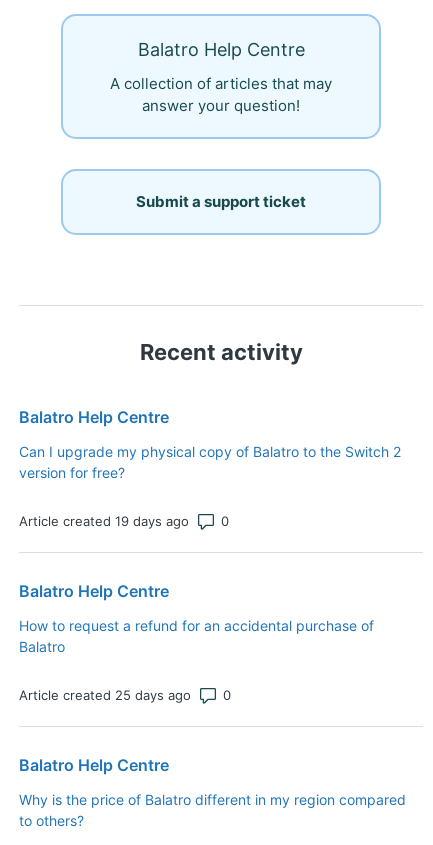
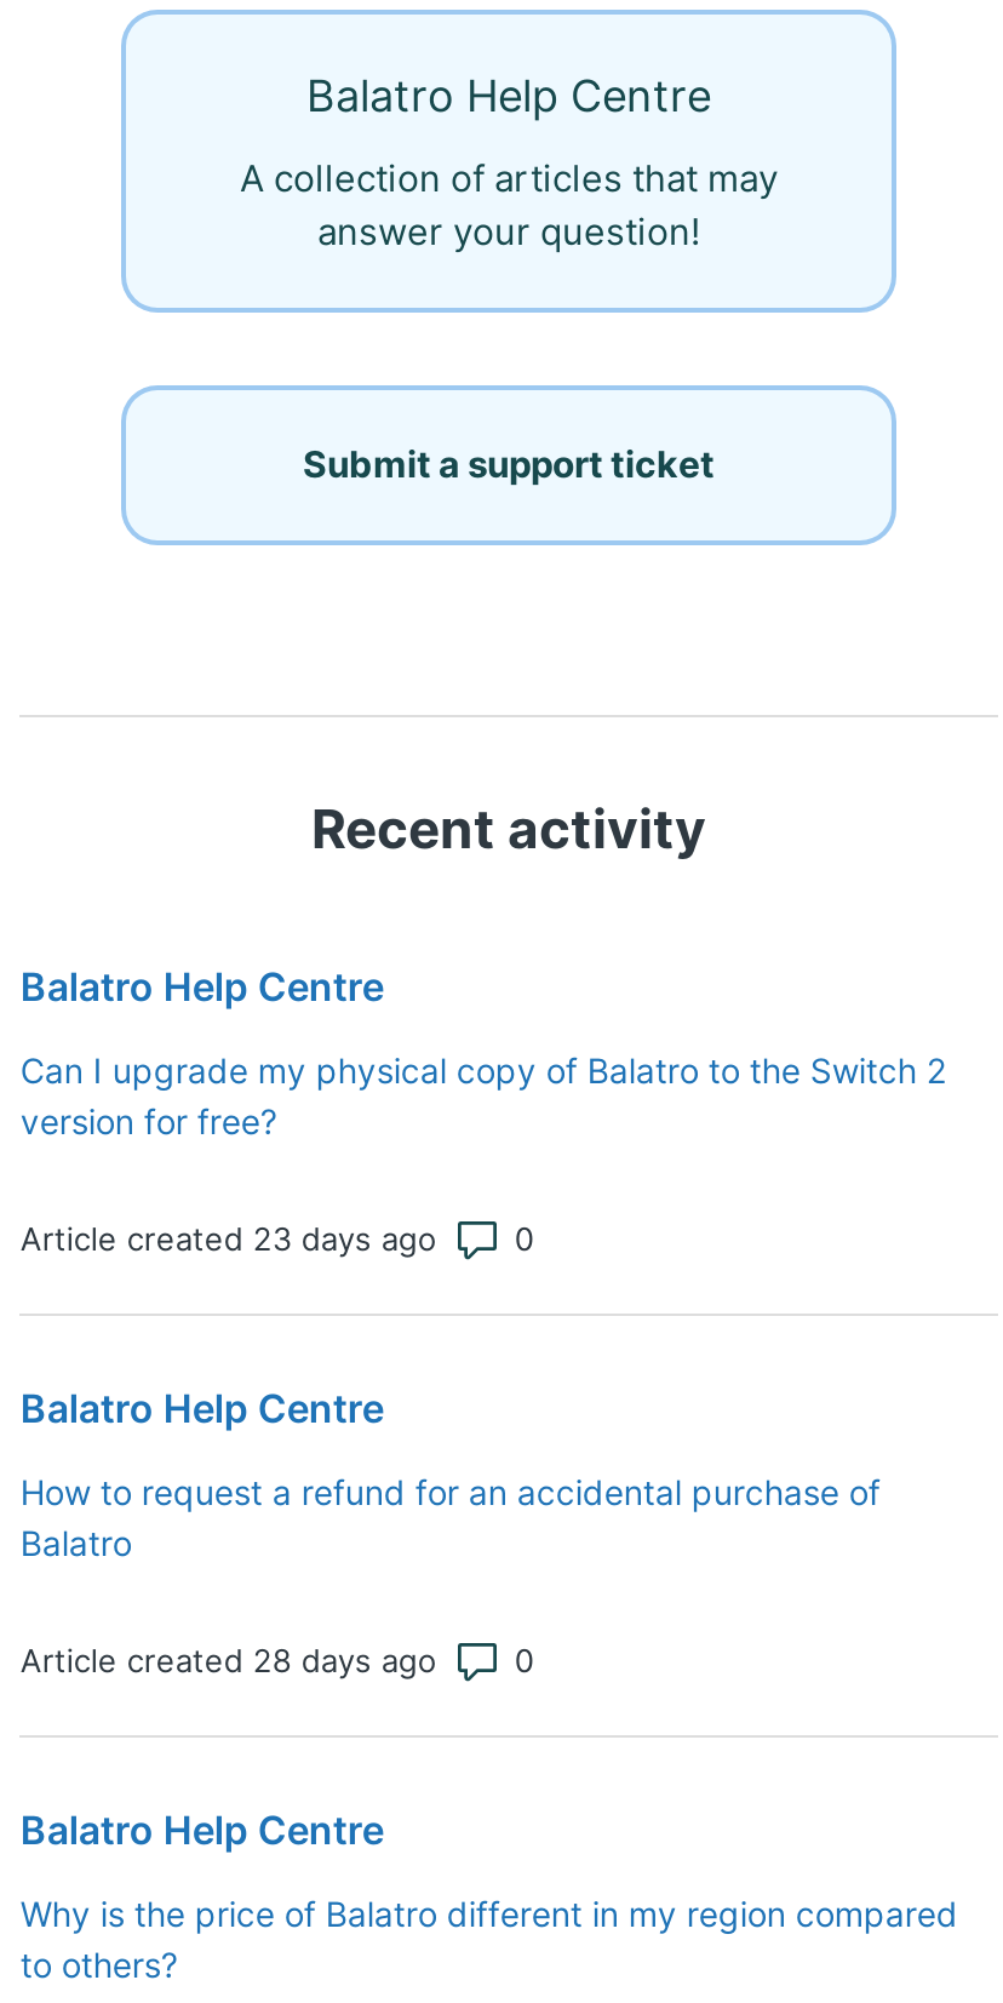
- Article created 19 days ago
+ Article created 23 days ago

- Article created 25 days ago
+ Article created 28 days ago
